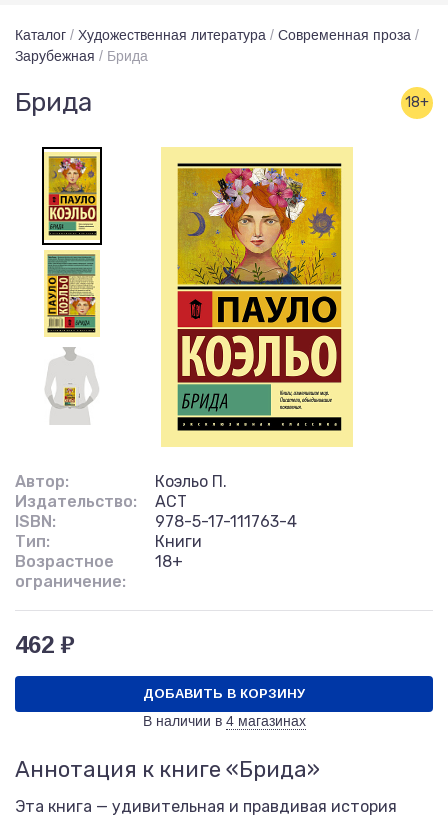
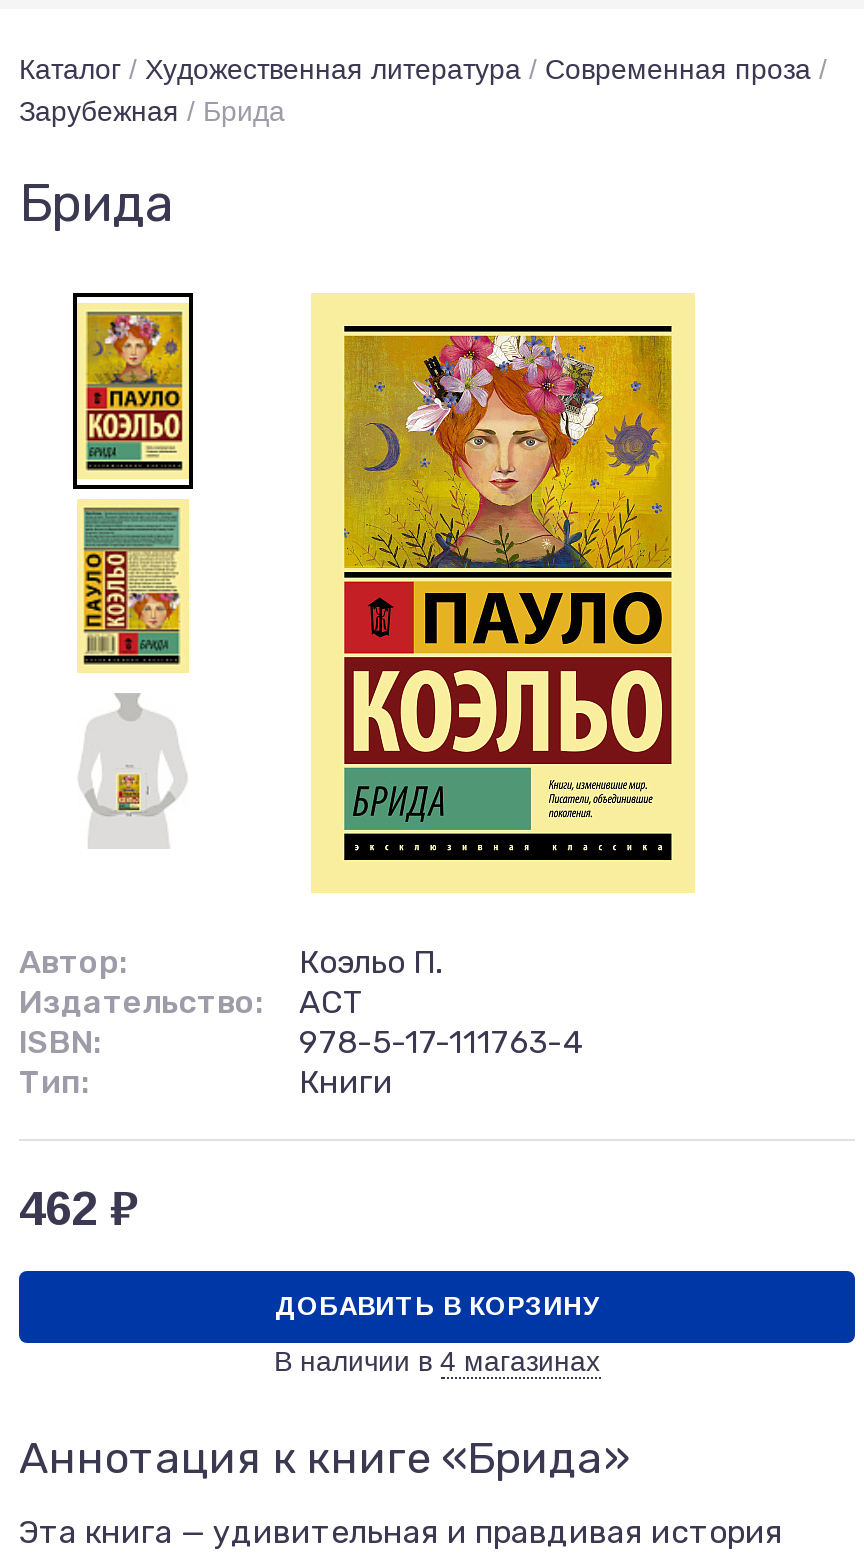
- 18+

- Возрастное
- ограничение:

- 18+
